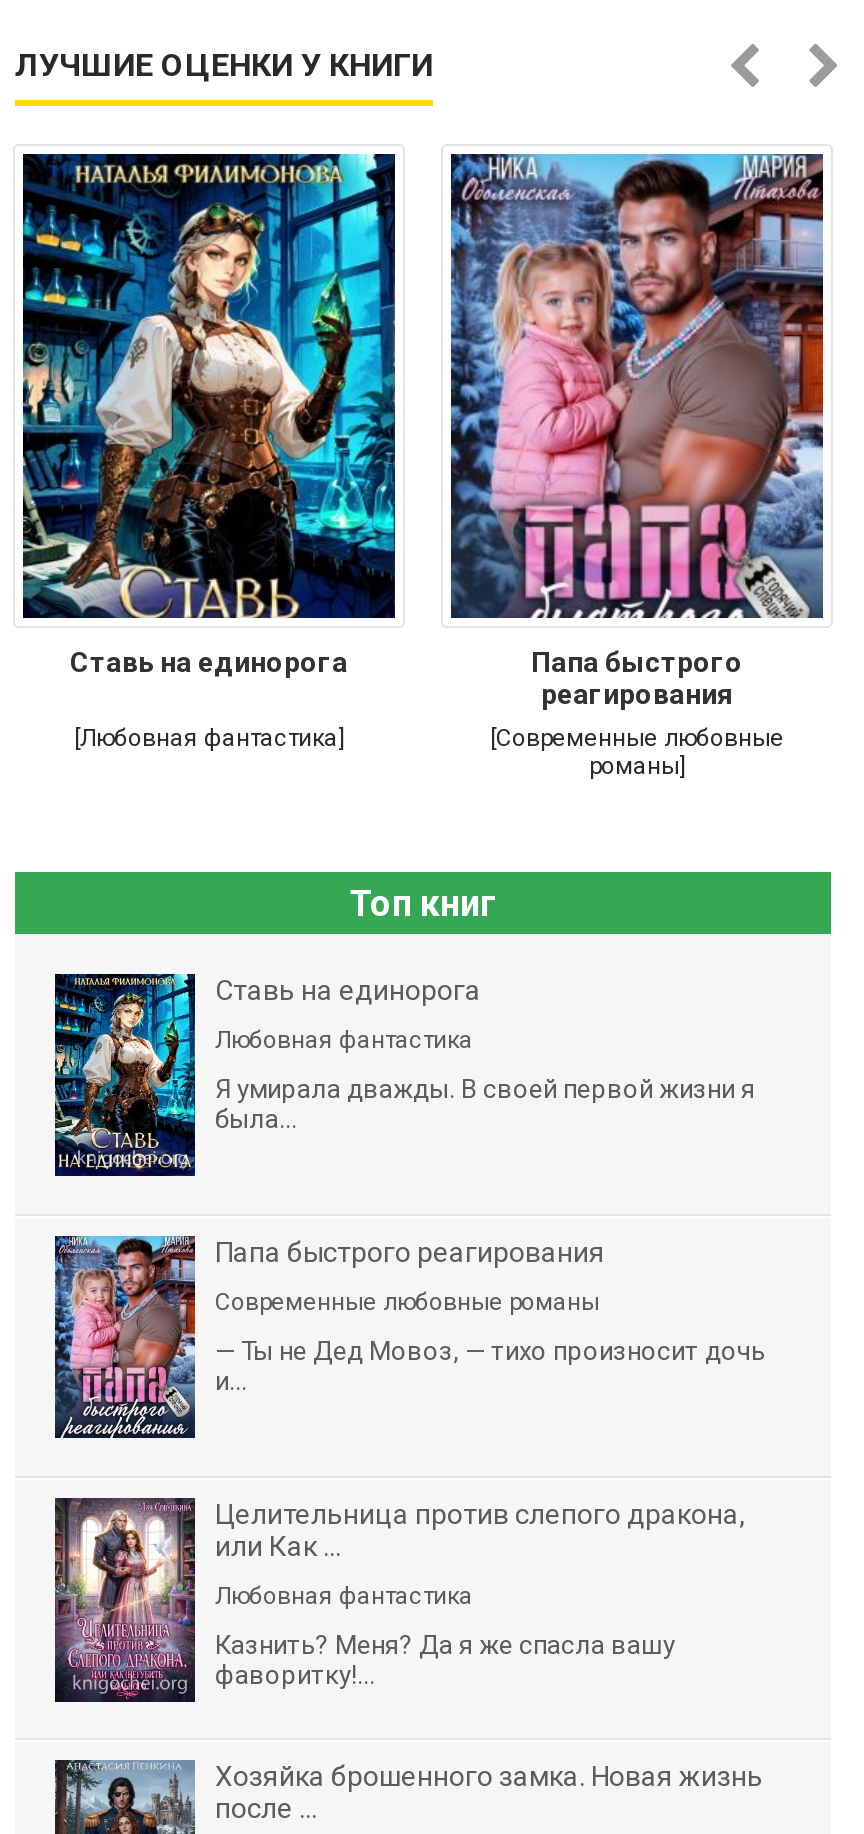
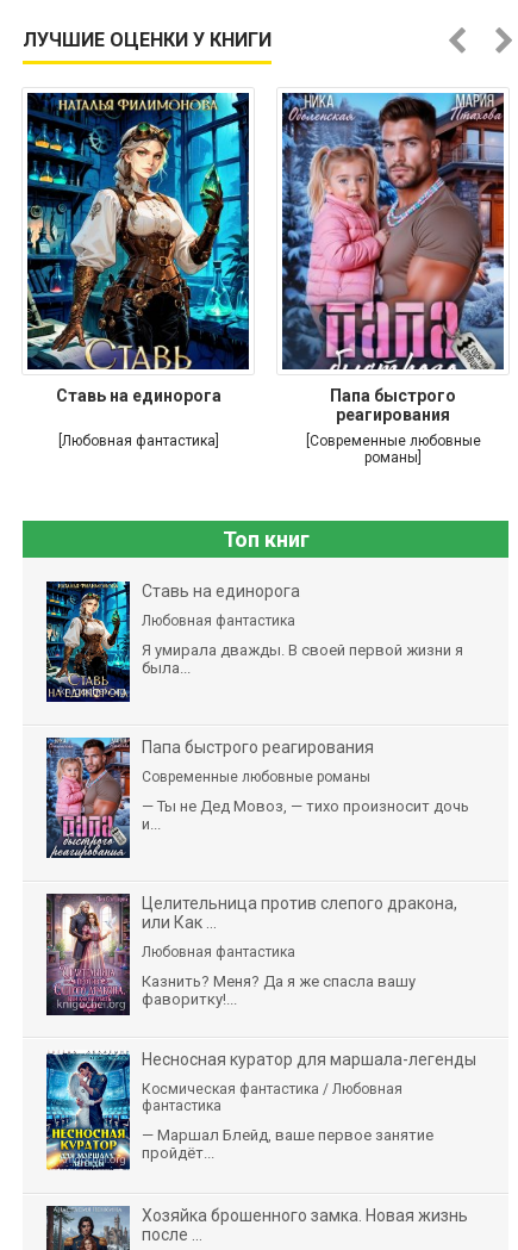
+ [image]
+ Несносная куратор для маршала-легенды
+ Космическая фантастика / Любовная
+ фантастика
+ — Маршал Блейд, ваше первое занятие
+ пройдёт...
